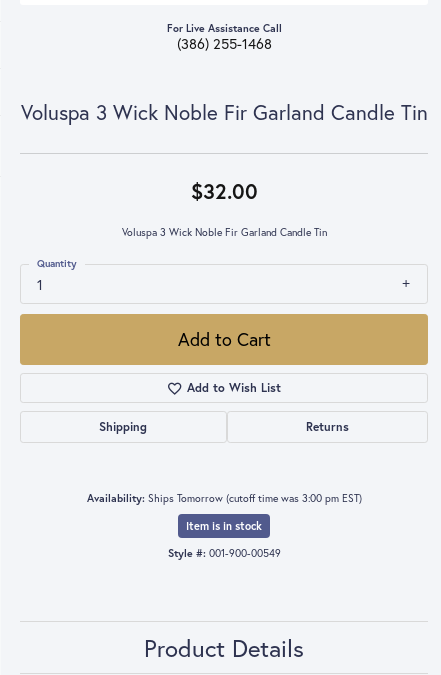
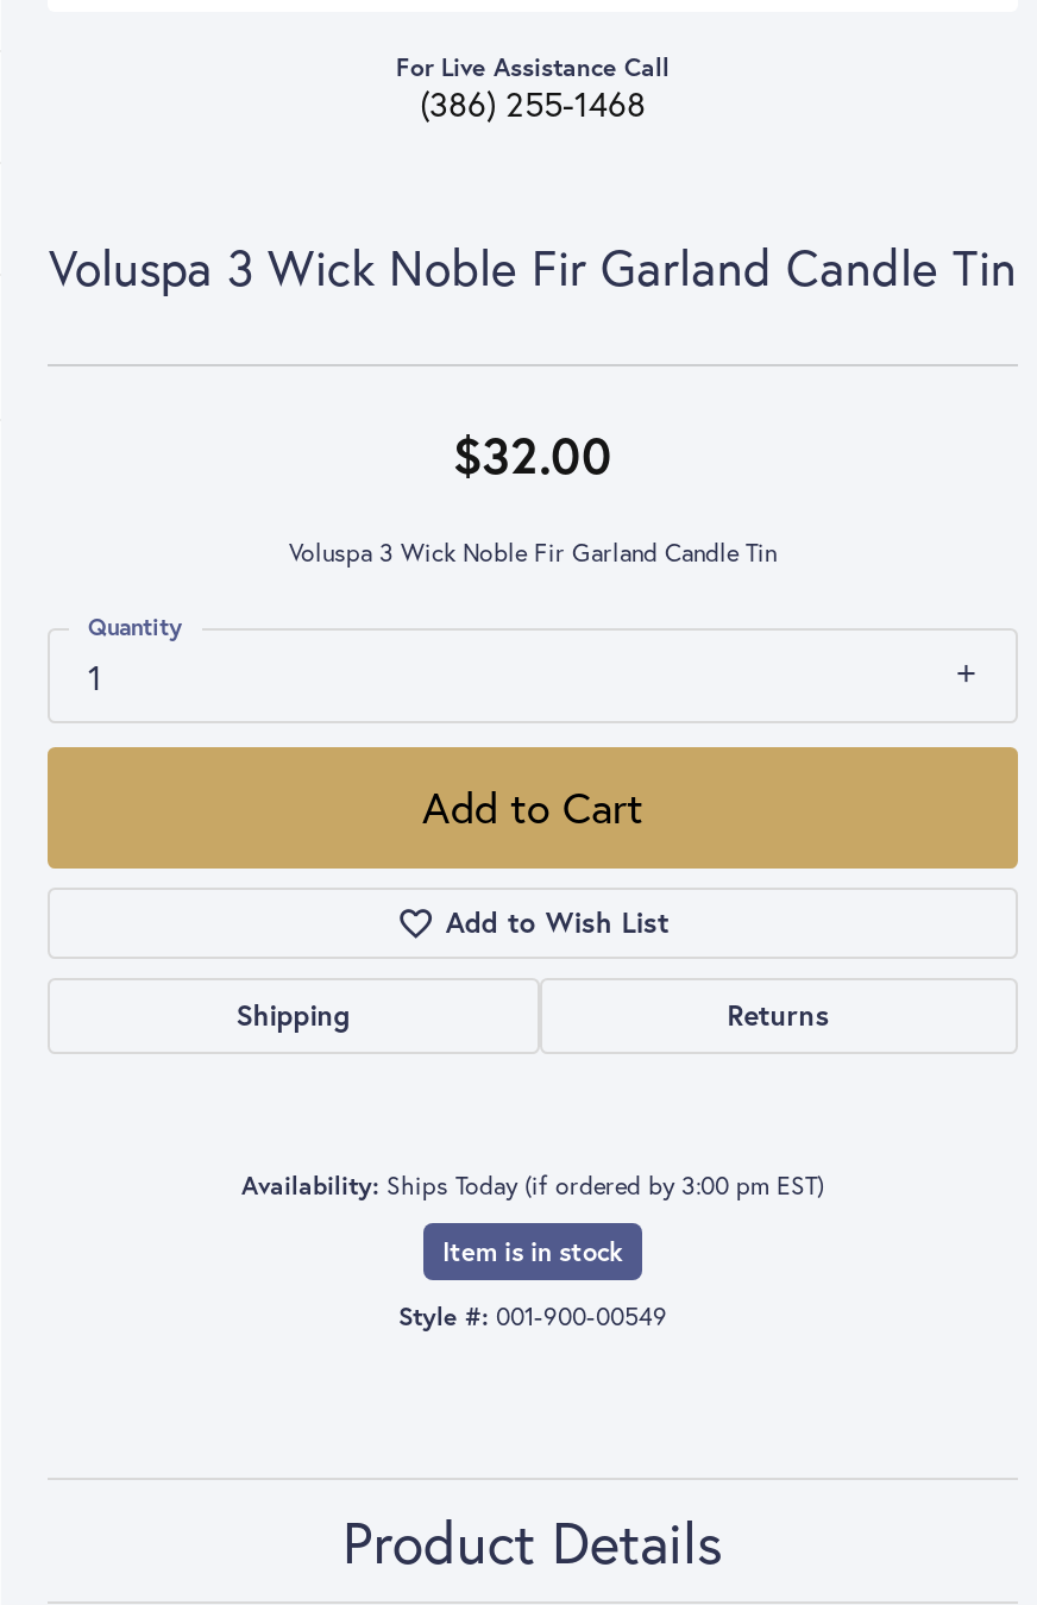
- Availability: Ships Tomorrow (cutoff time was 3:00 pm EST)
+ Availability: Ships Today (if ordered by 3:00 pm EST)
